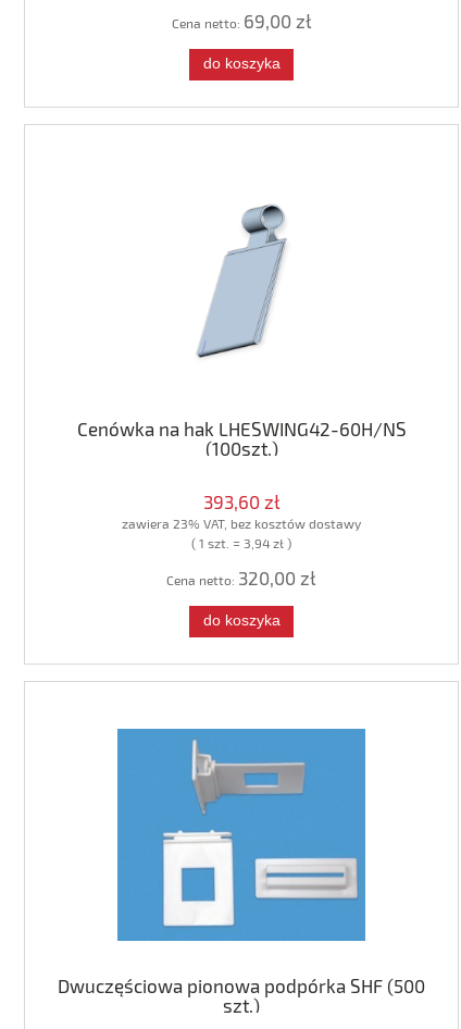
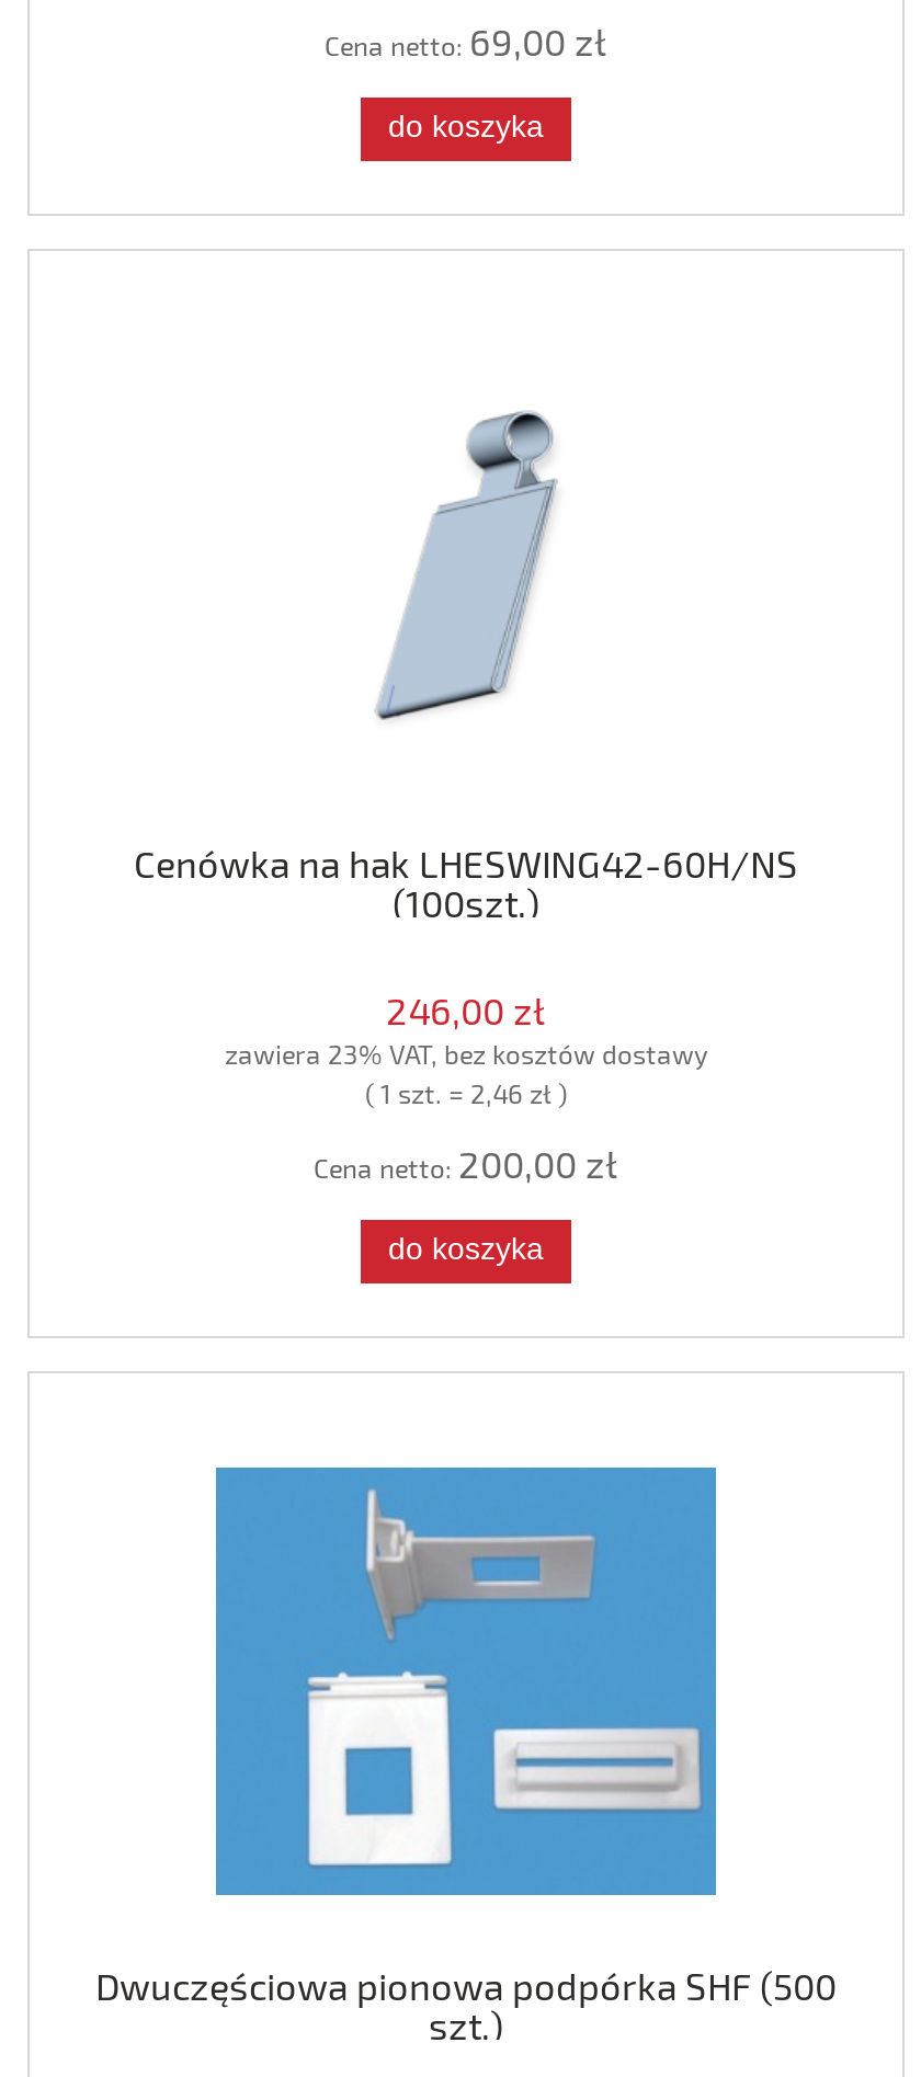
- 393,60 zł
+ 246,00 zł

- ( 1 szt. = 3,94 zł )
+ ( 1 szt. = 2,46 zł )

- Cena netto: 320,00 zł
+ Cena netto: 200,00 zł
